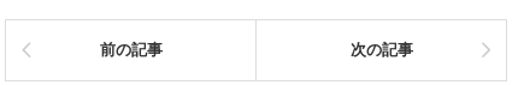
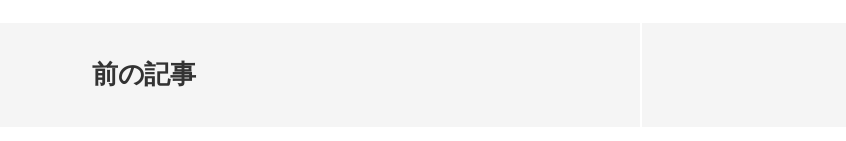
- 次の記事
